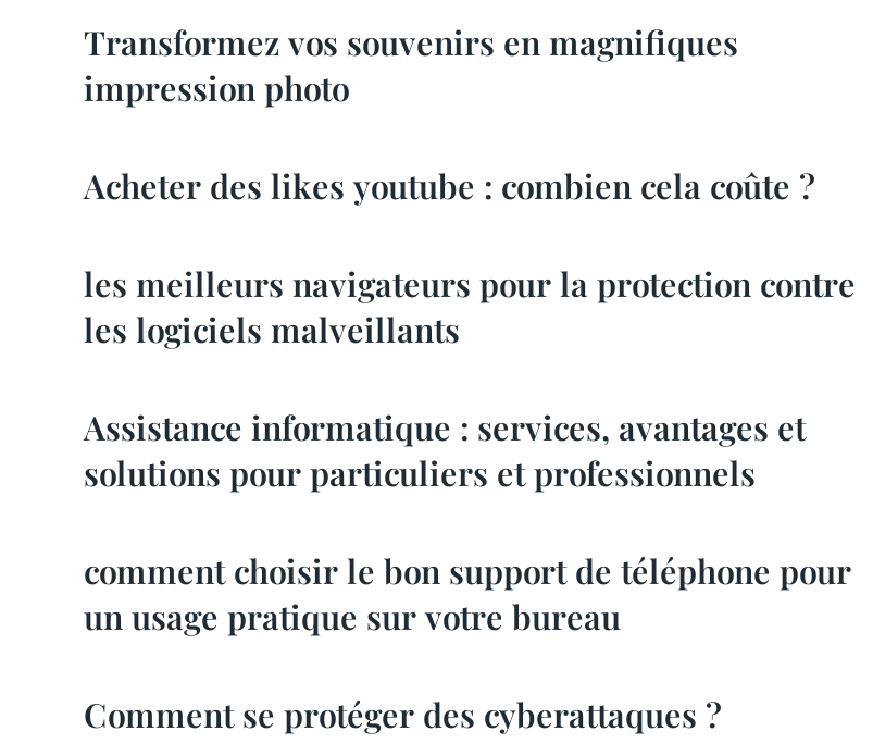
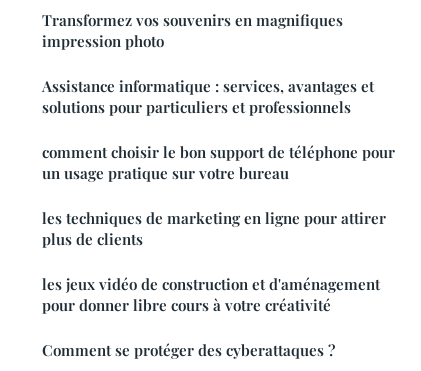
- Acheter des likes youtube : combien cela coûte ?
- les meilleurs navigateurs pour la protection contre
- les logiciels malveillants

moved up: Assistance informatique : services, avantages et | solutions pour particuliers et professionnels | comment choisir le bon support de téléphone pour | un usage pratique sur votre bureau

+ les techniques de marketing en ligne pour attirer
+ plus de clients
+ les jeux vidéo de construction et d'aménagement
+ pour donner libre cours à votre créativité
